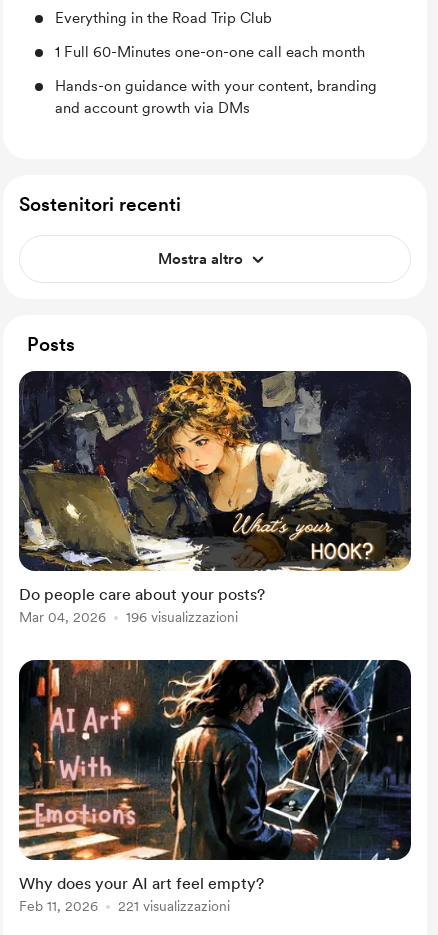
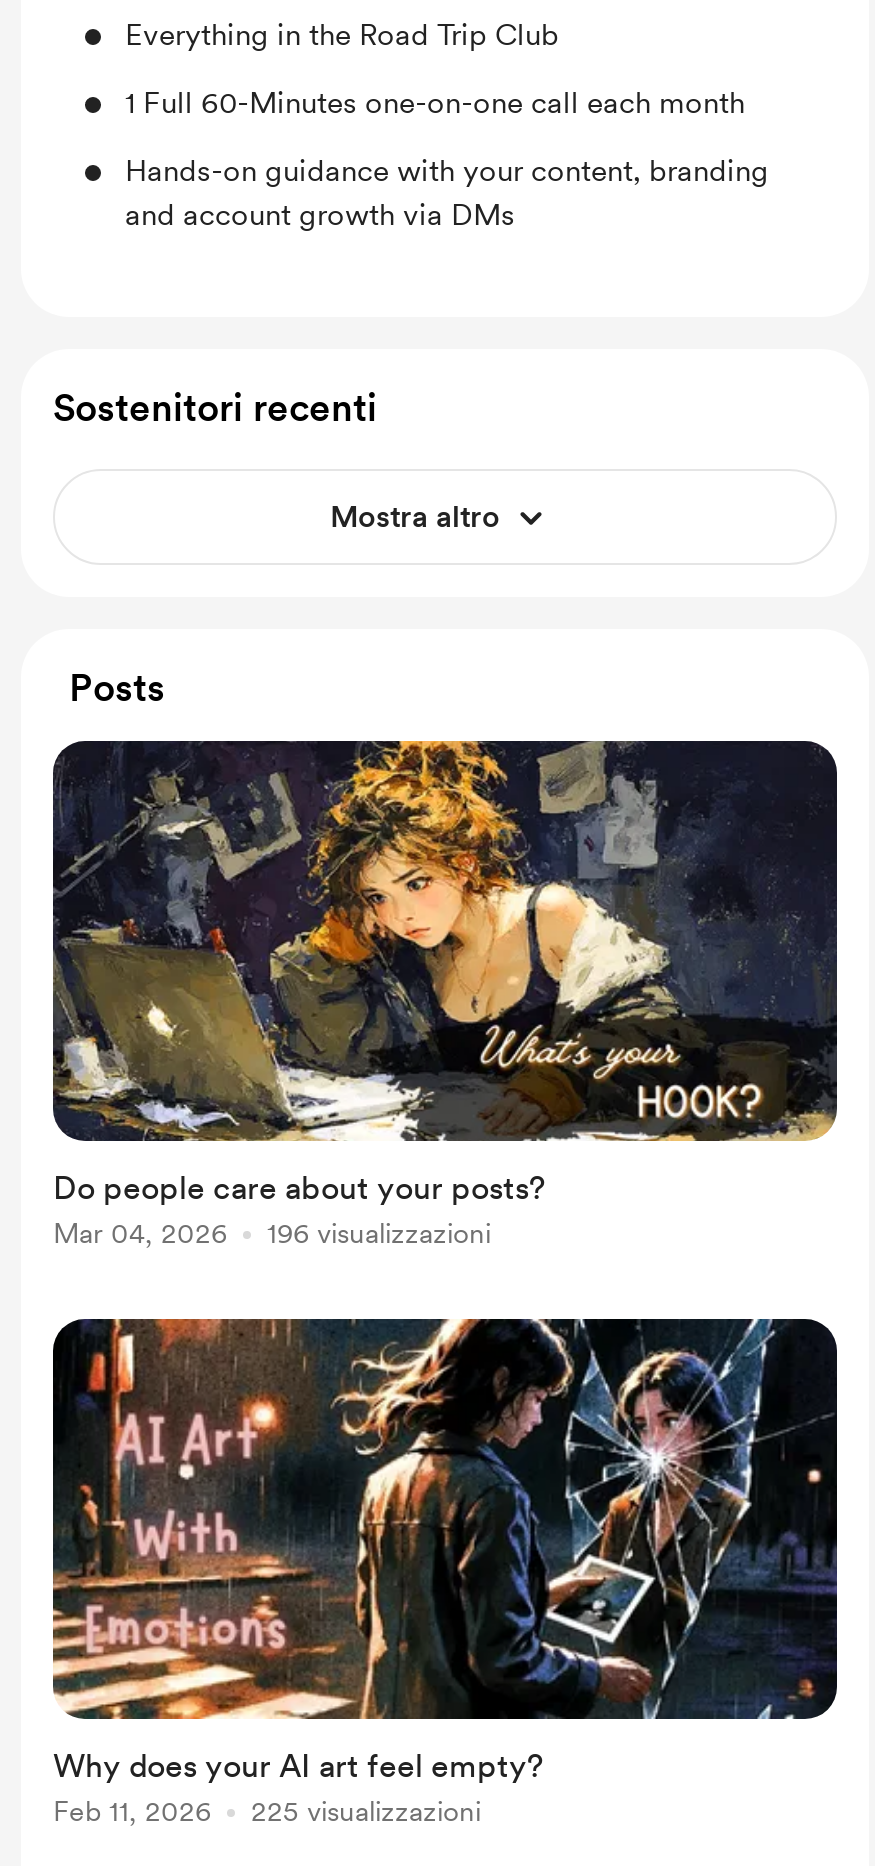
- 221 visualizzazioni
+ 225 visualizzazioni
